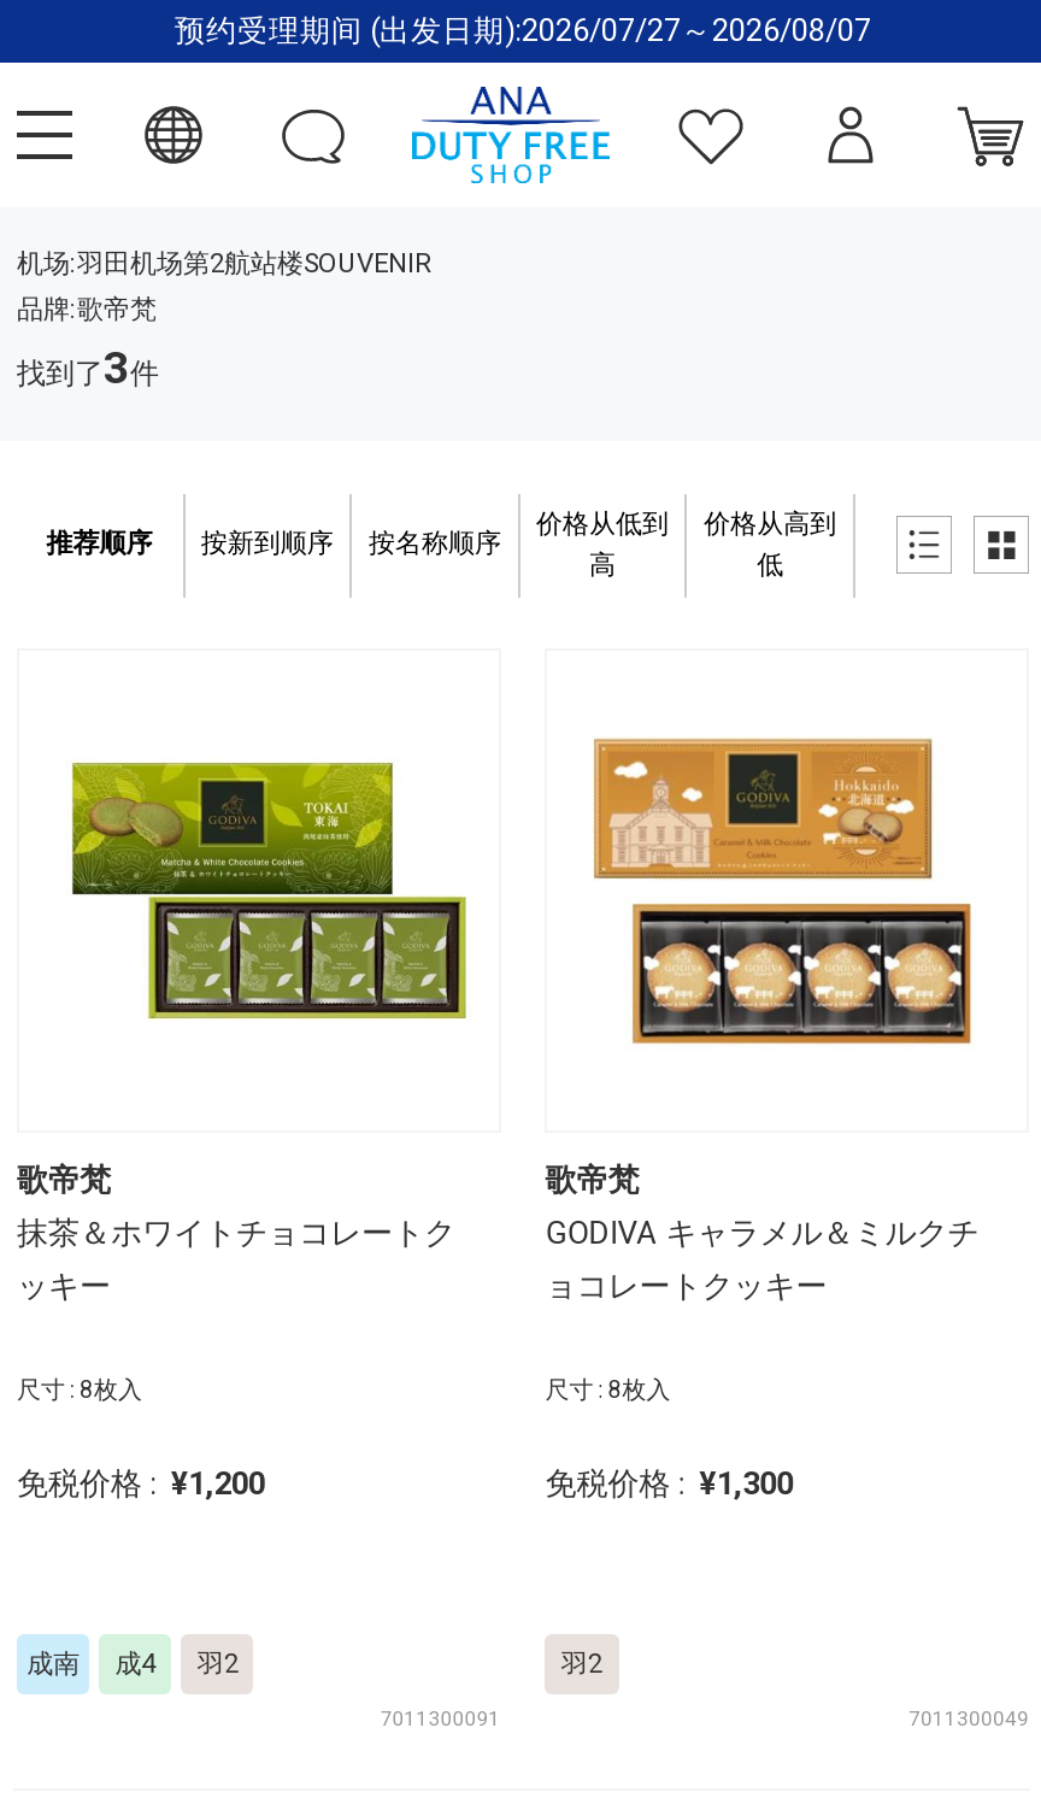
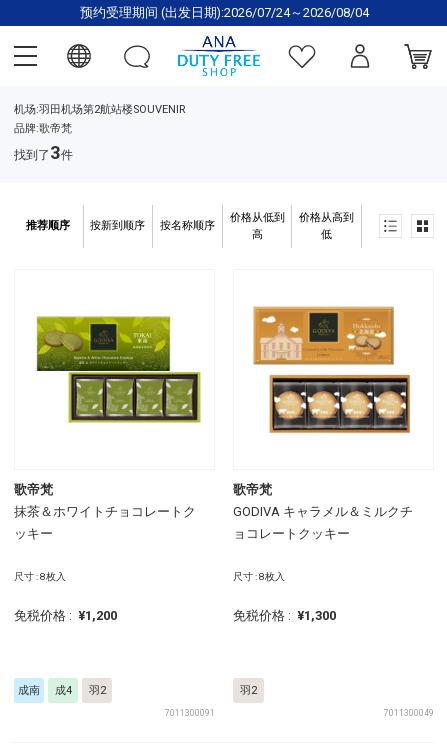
- 预约受理期间 (出发日期):2026/07/27～2026/08/07
+ 预约受理期间 (出发日期):2026/07/24～2026/08/04
